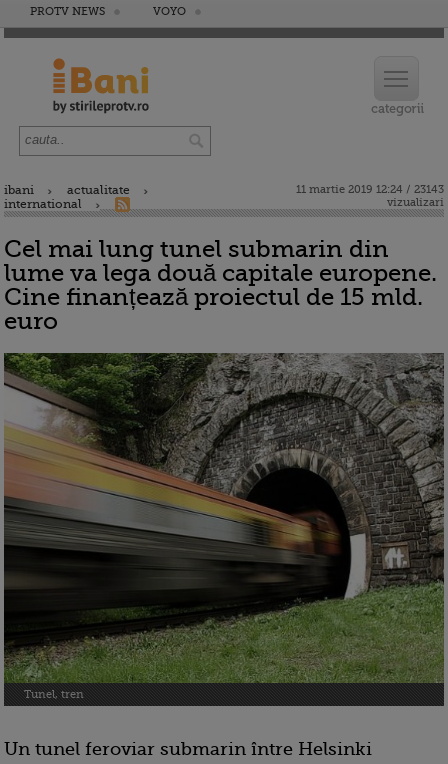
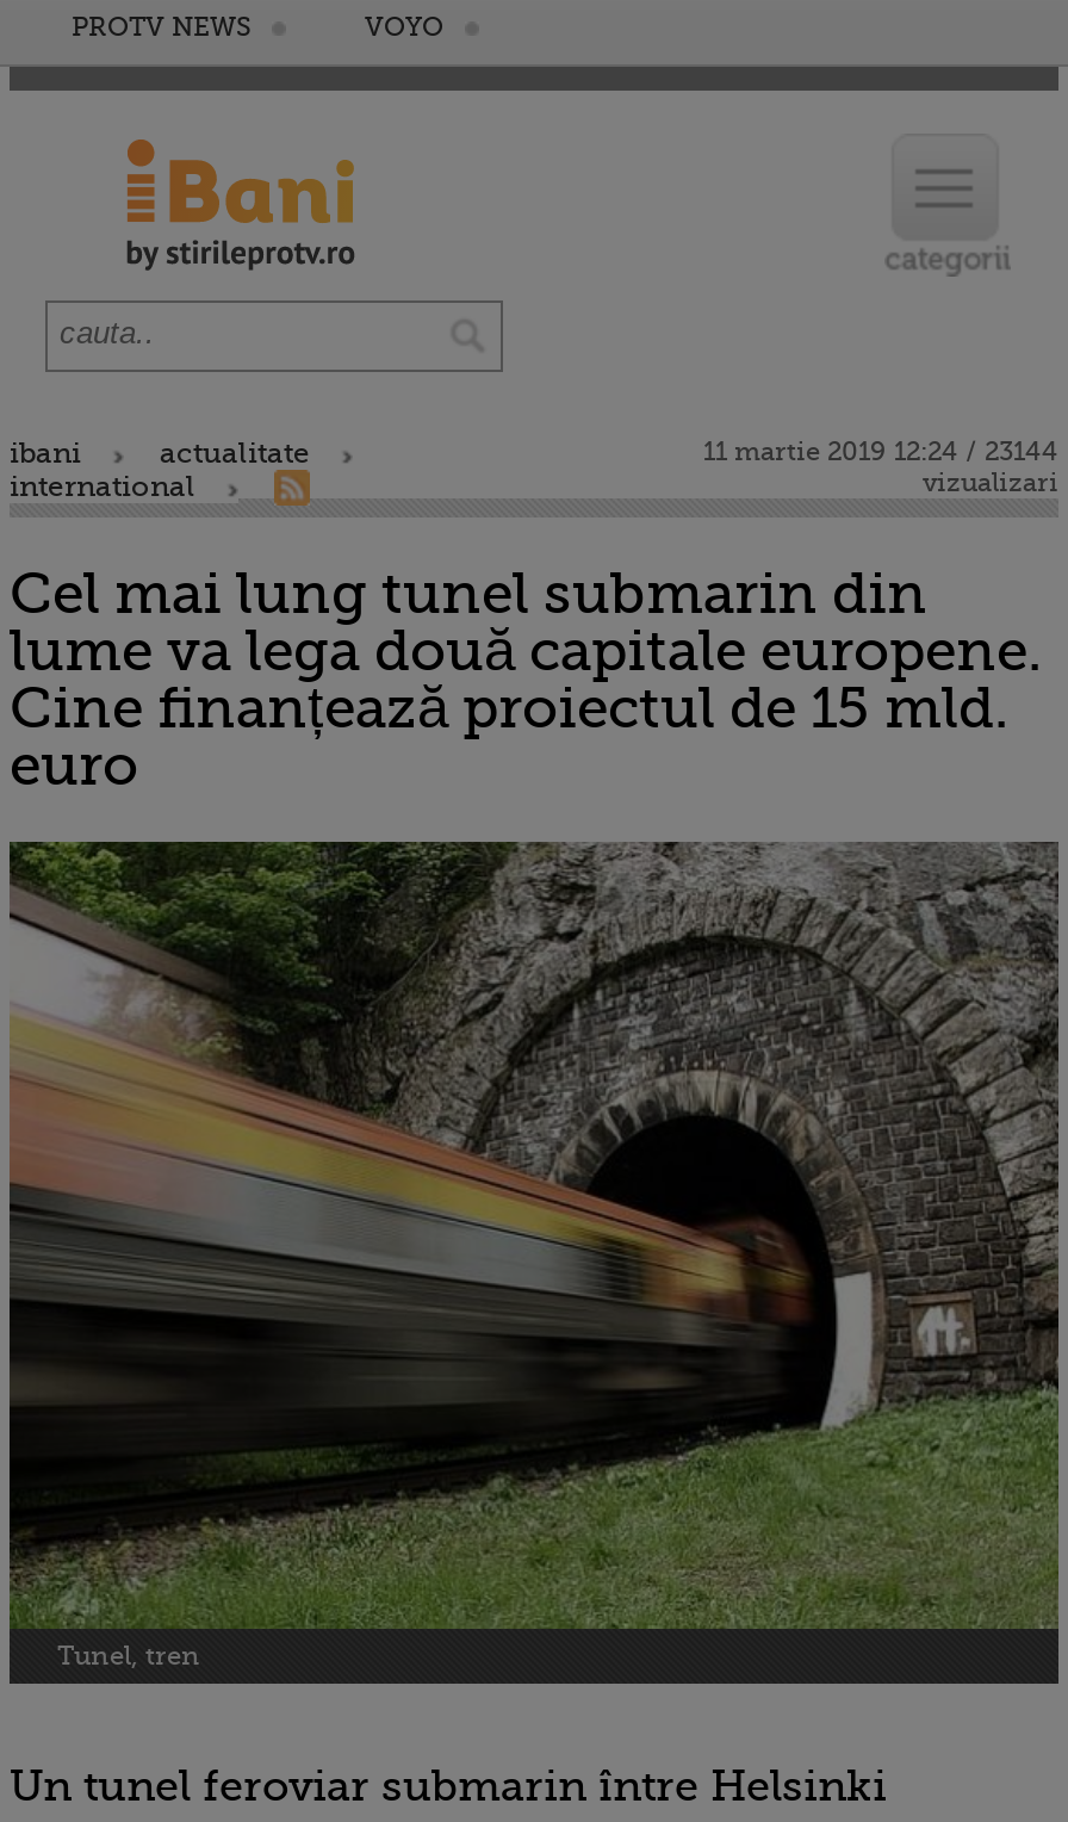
- 11 martie 2019 12:24 / 23143
+ 11 martie 2019 12:24 / 23144
